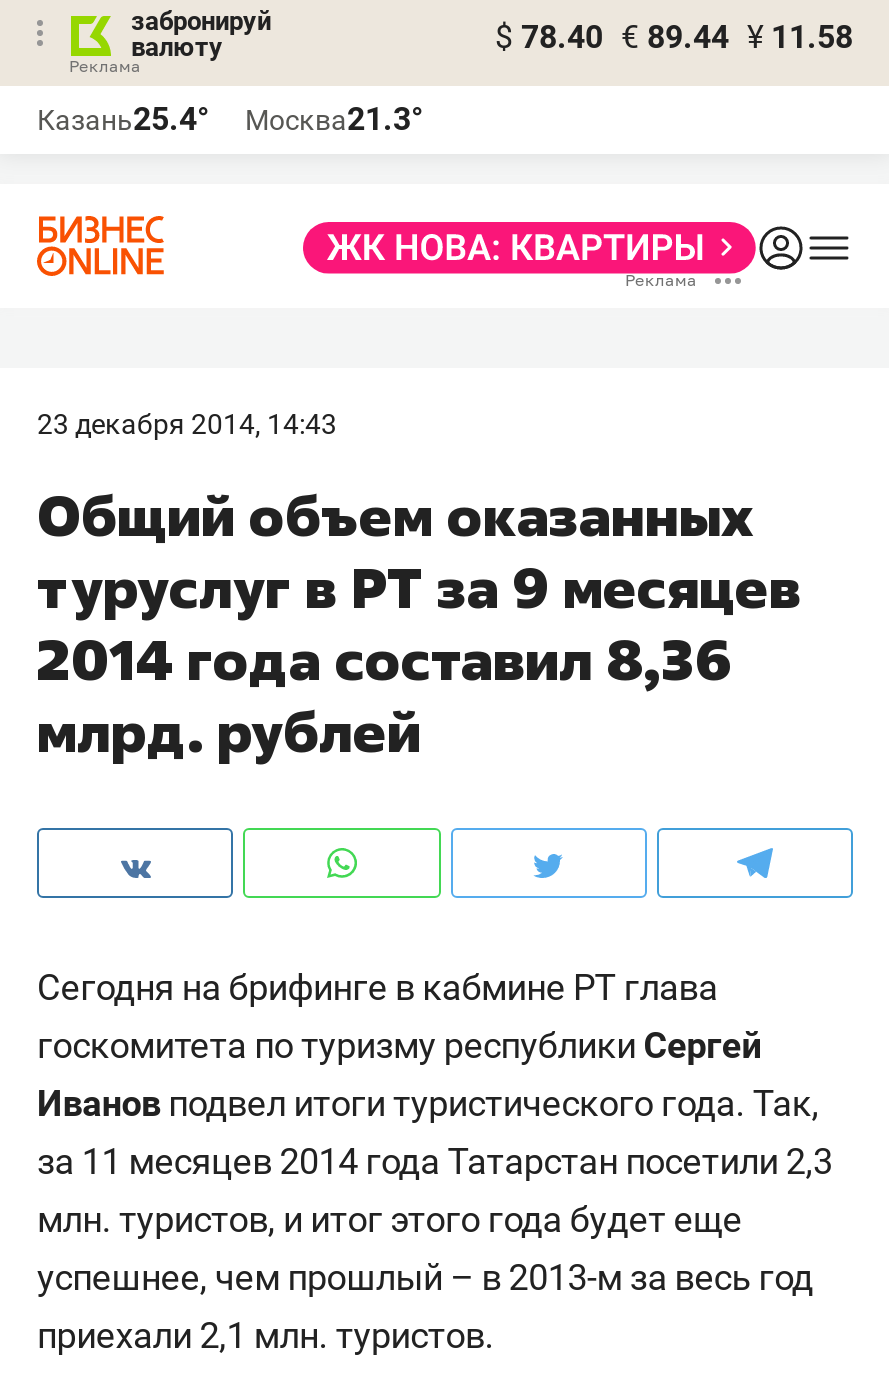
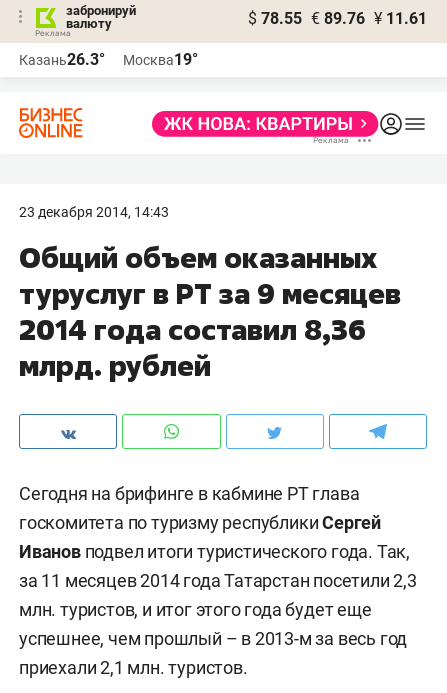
- $ 78.40 € 89.44 ¥ 11.58
+ $ 78.55 € 89.76 ¥ 11.61

- Казань25.4°
+ Казань26.3°

- Москва21.3°
+ Москва19°
